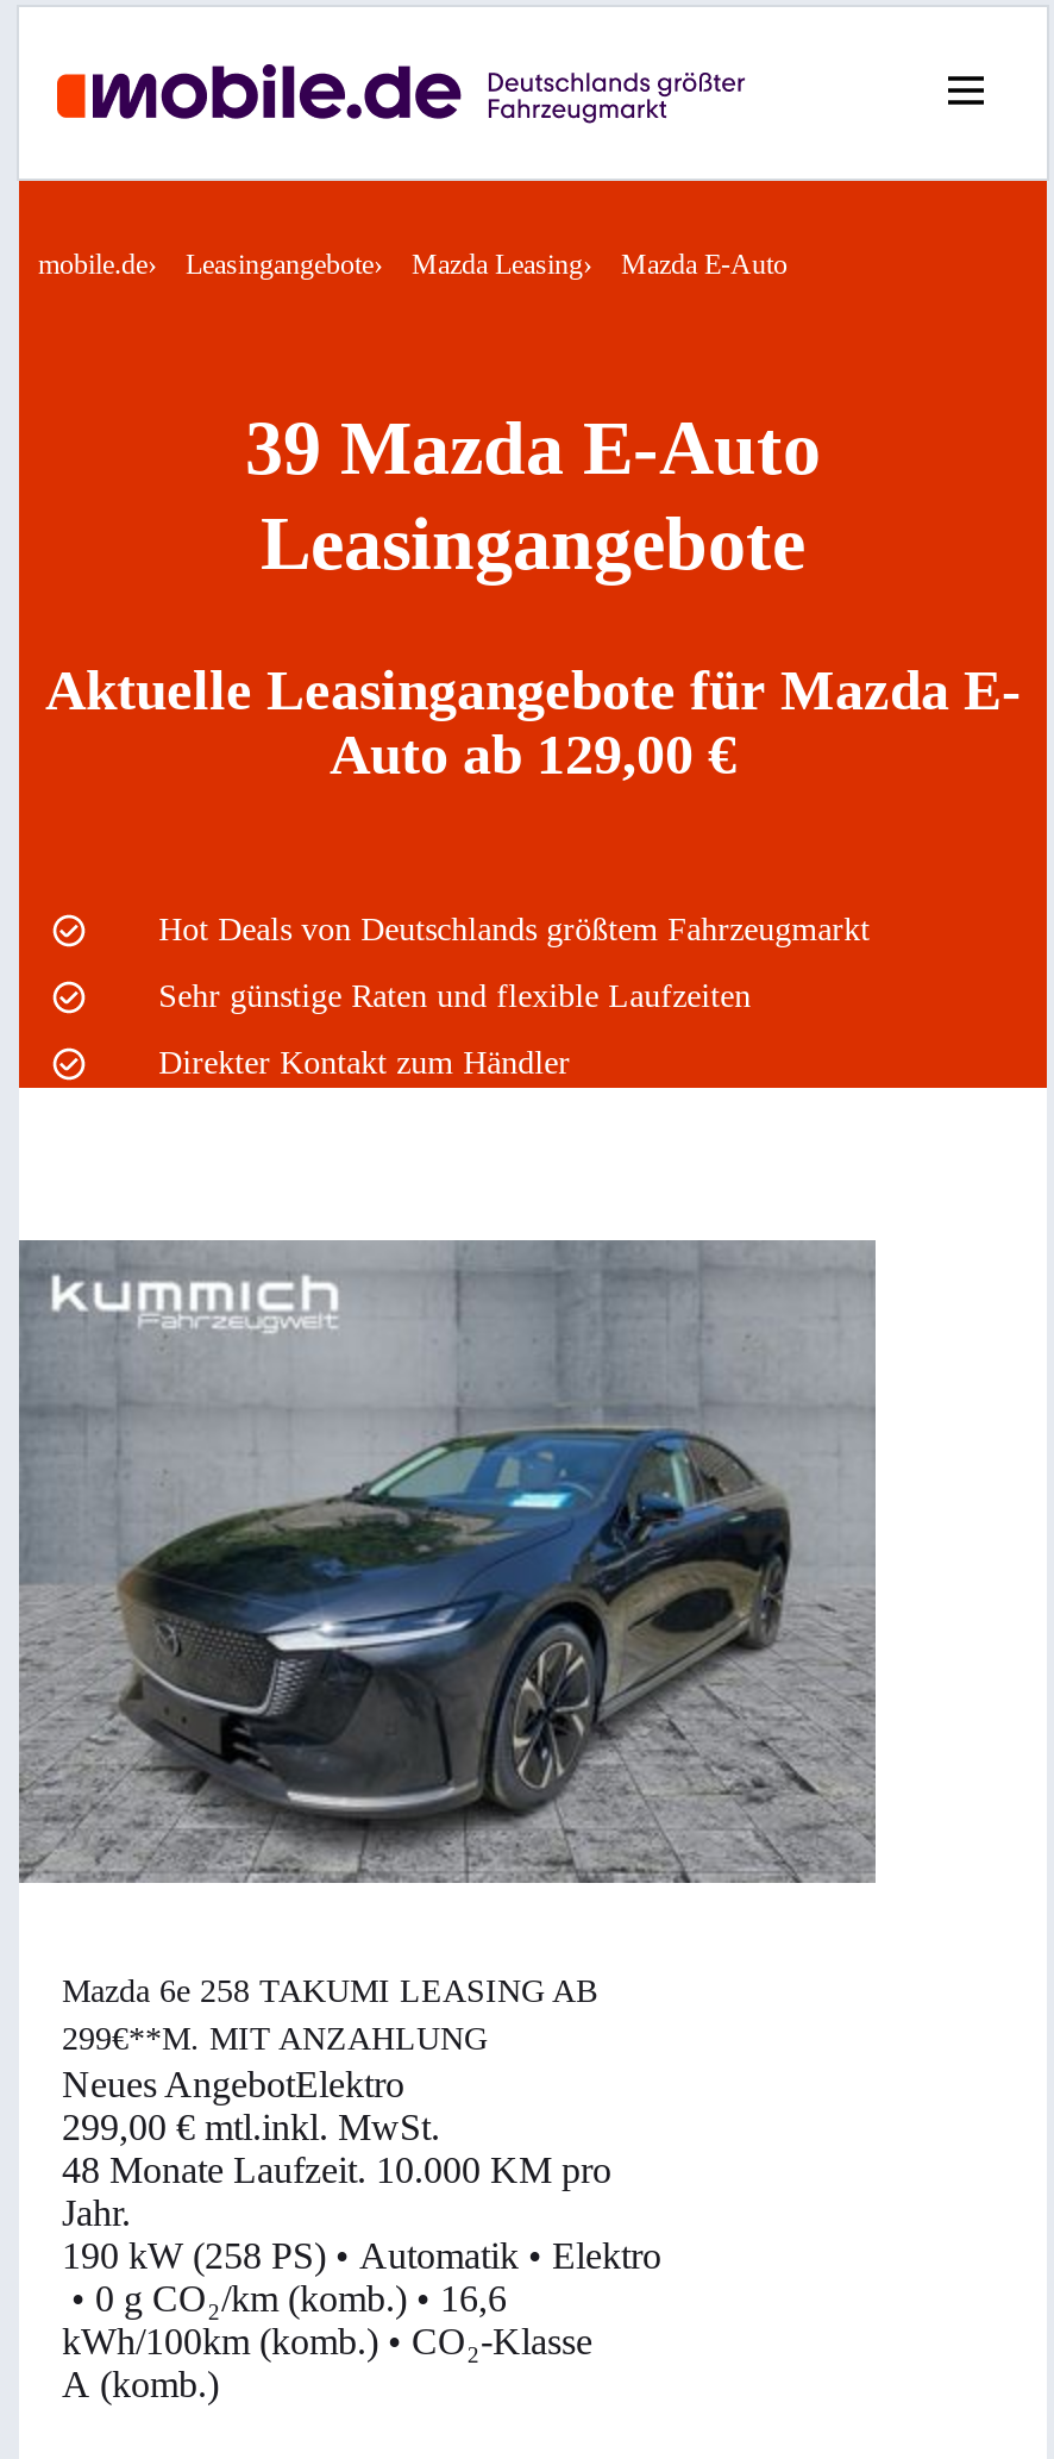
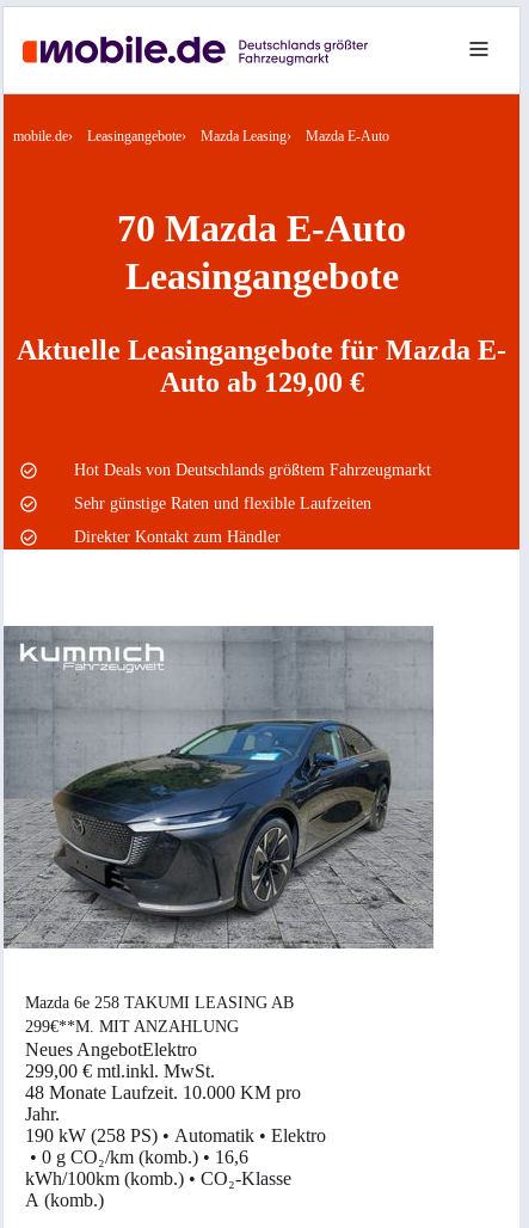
- 39 Mazda E-Auto
+ 70 Mazda E-Auto
